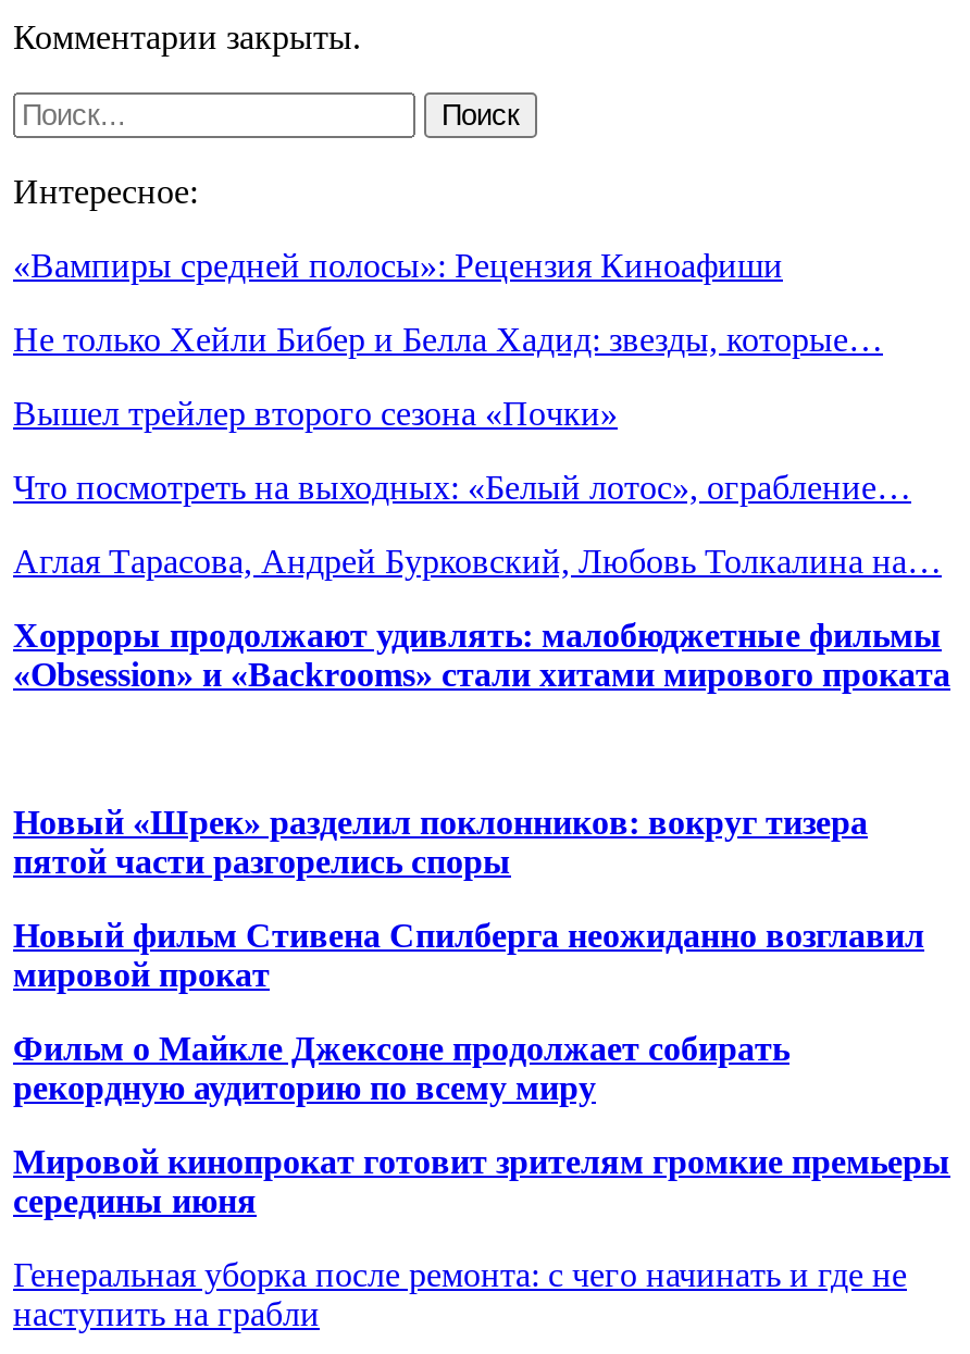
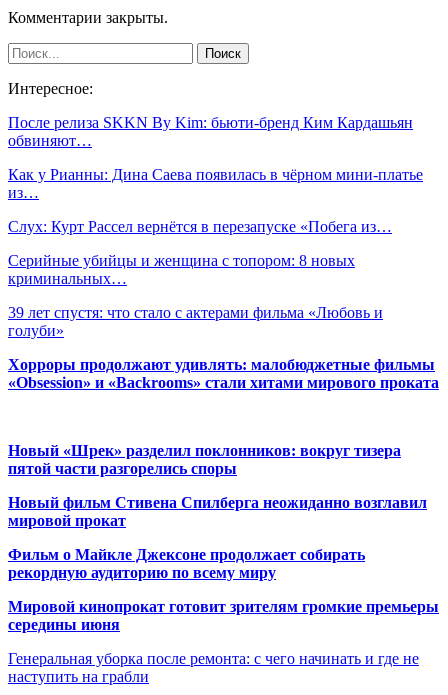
- «Вампиры средней полосы»: Рецензия Киноафиши
+ После релиза SKKN By Kim: бьюти-бренд Ким Кардашьян
+ обвиняют…

- Не только Хейли Бибер и Белла Хадид: звезды, которые…
+ Как у Рианны: Дина Саева появилась в чёрном мини-платье
+ из…

- Вышел трейлер второго сезона «Почки»
+ Слух: Курт Рассел вернётся в перезапуске «Побега из…

- Что посмотреть на выходных: «Белый лотос», ограбление…
+ Серийные убийцы и женщина с топором: 8 новых
+ криминальных…

- Аглая Тарасова, Андрей Бурковский, Любовь Толкалина на…
+ 39 лет спустя: что стало с актерами фильма «Любовь и
+ голуби»
